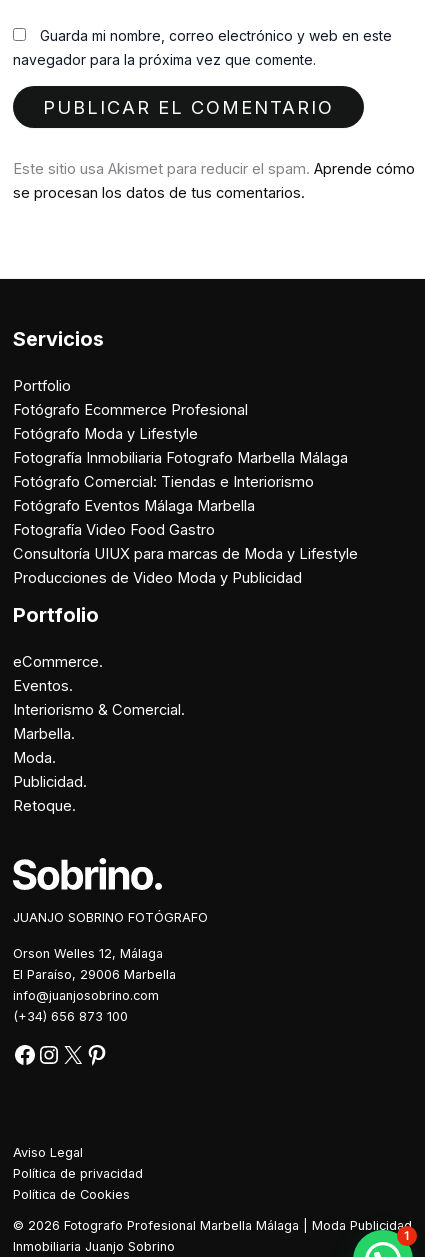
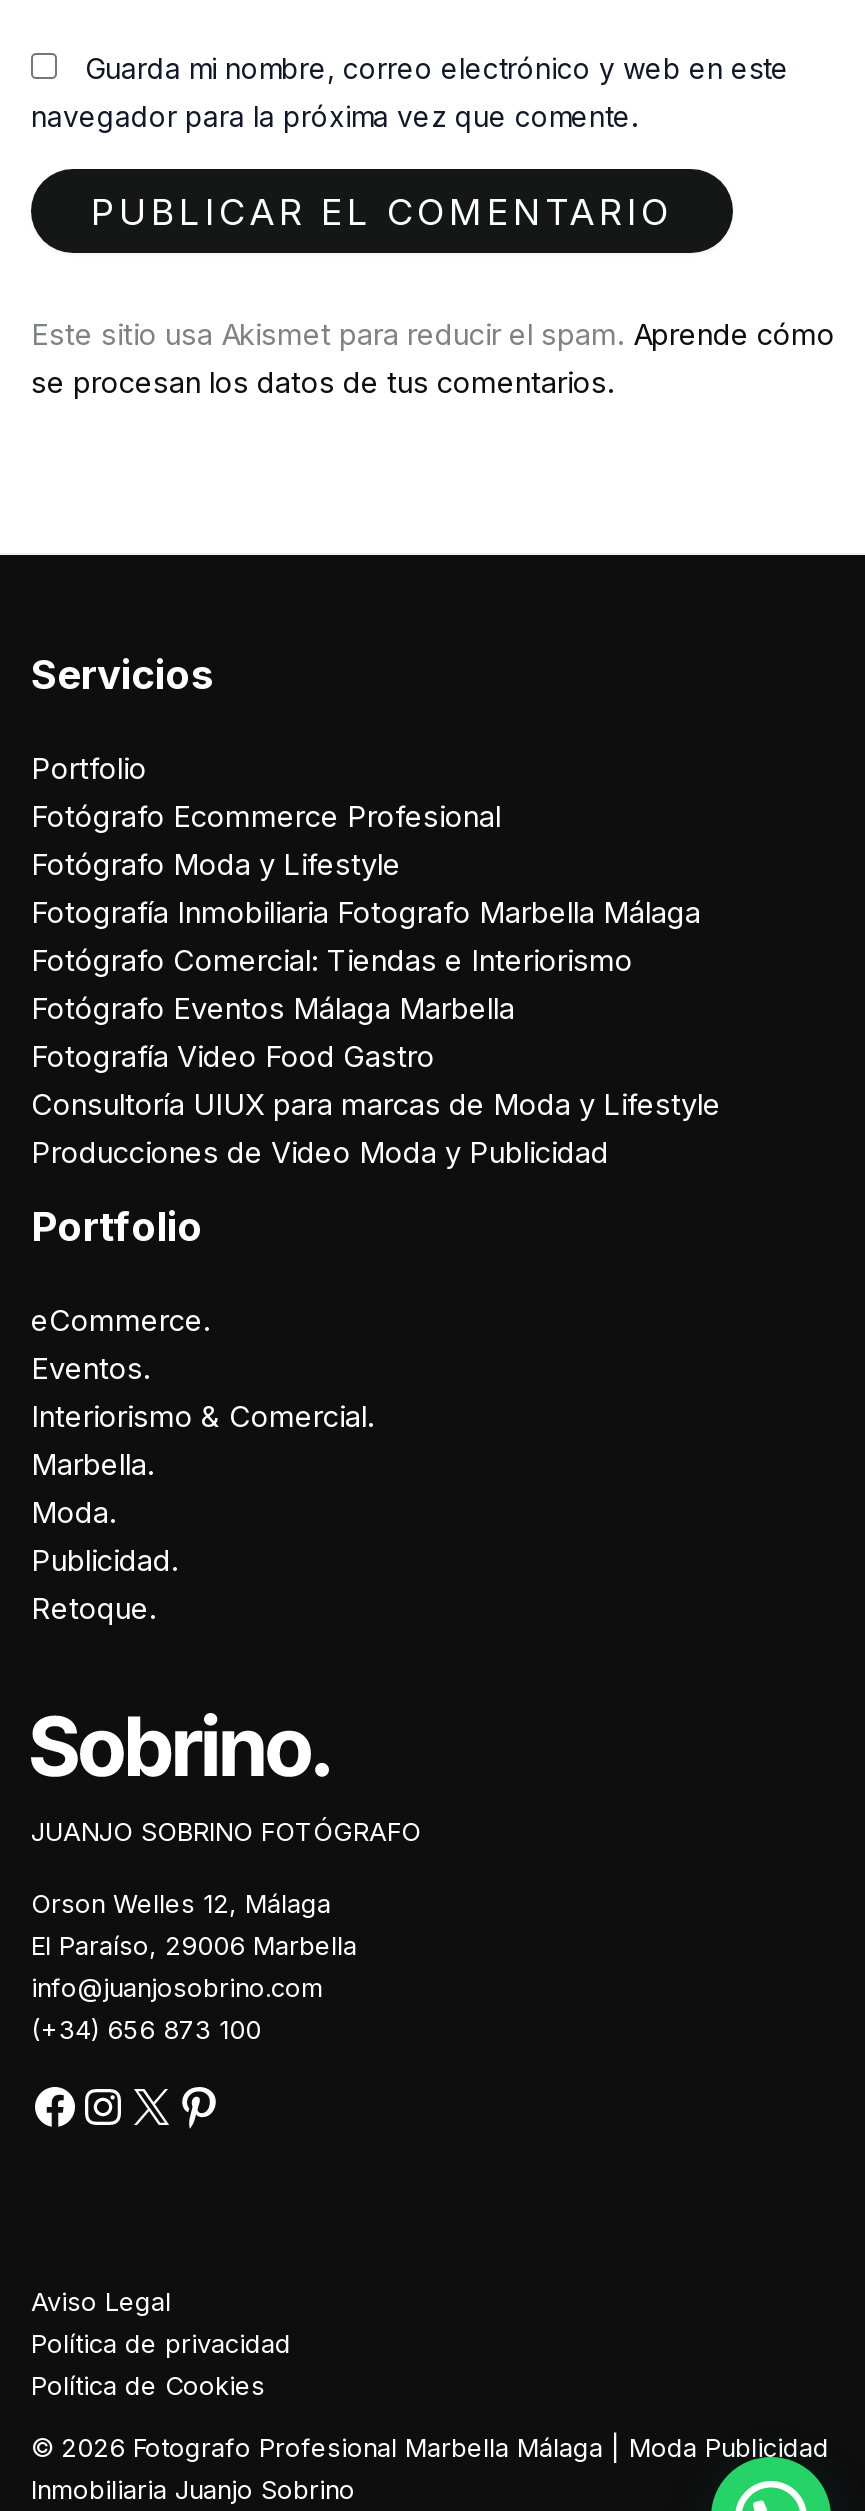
- 1
